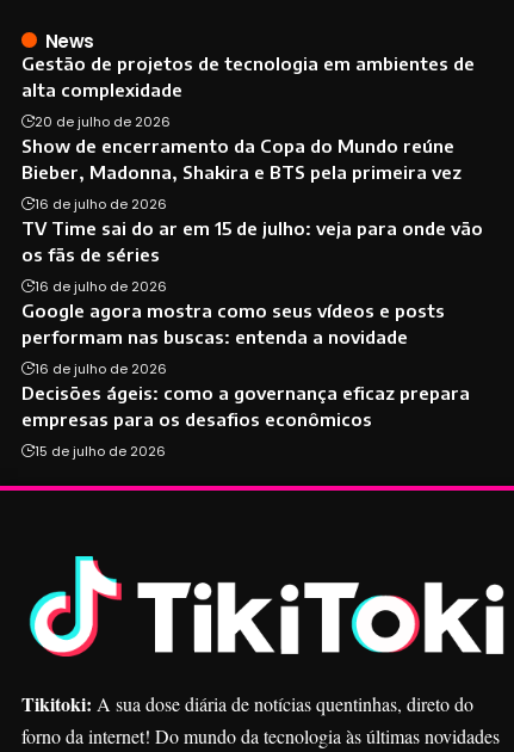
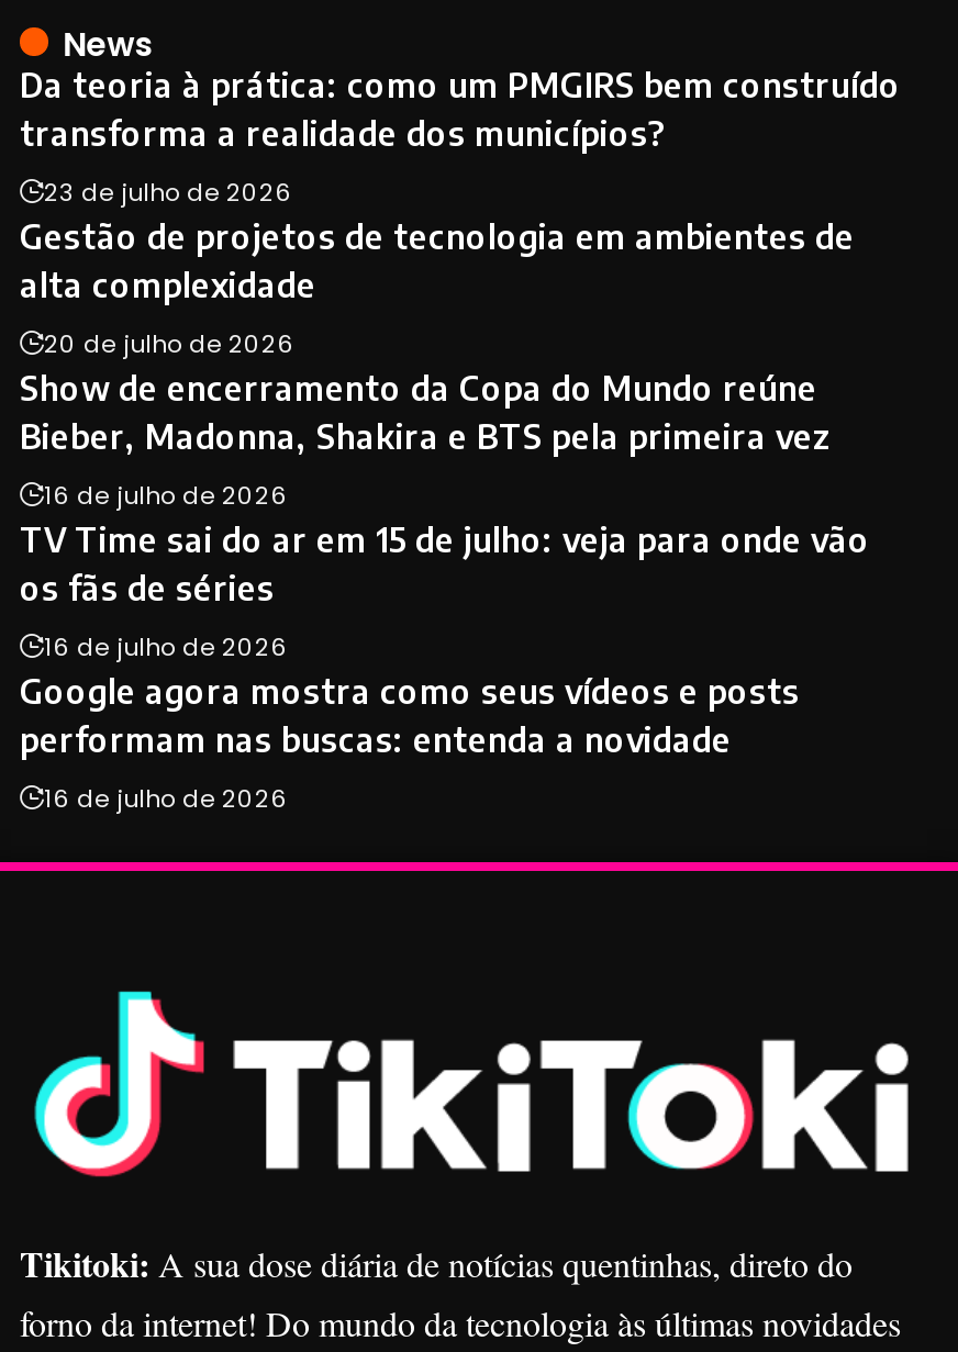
+ Da teoria à prática: como um PMGIRS bem construído
+ transforma a realidade dos municípios?
+ 23 de julho de 2026

moved down: Gestão de projetos de tecnologia em ambientes de | alta complexidade | 20 de julho de 2026 | ... | performam nas buscas: entenda a novidade | 16 de julho de 2026

- Decisões ágeis: como a governança eficaz prepara
- empresas para os desafios econômicos
- 15 de julho de 2026
